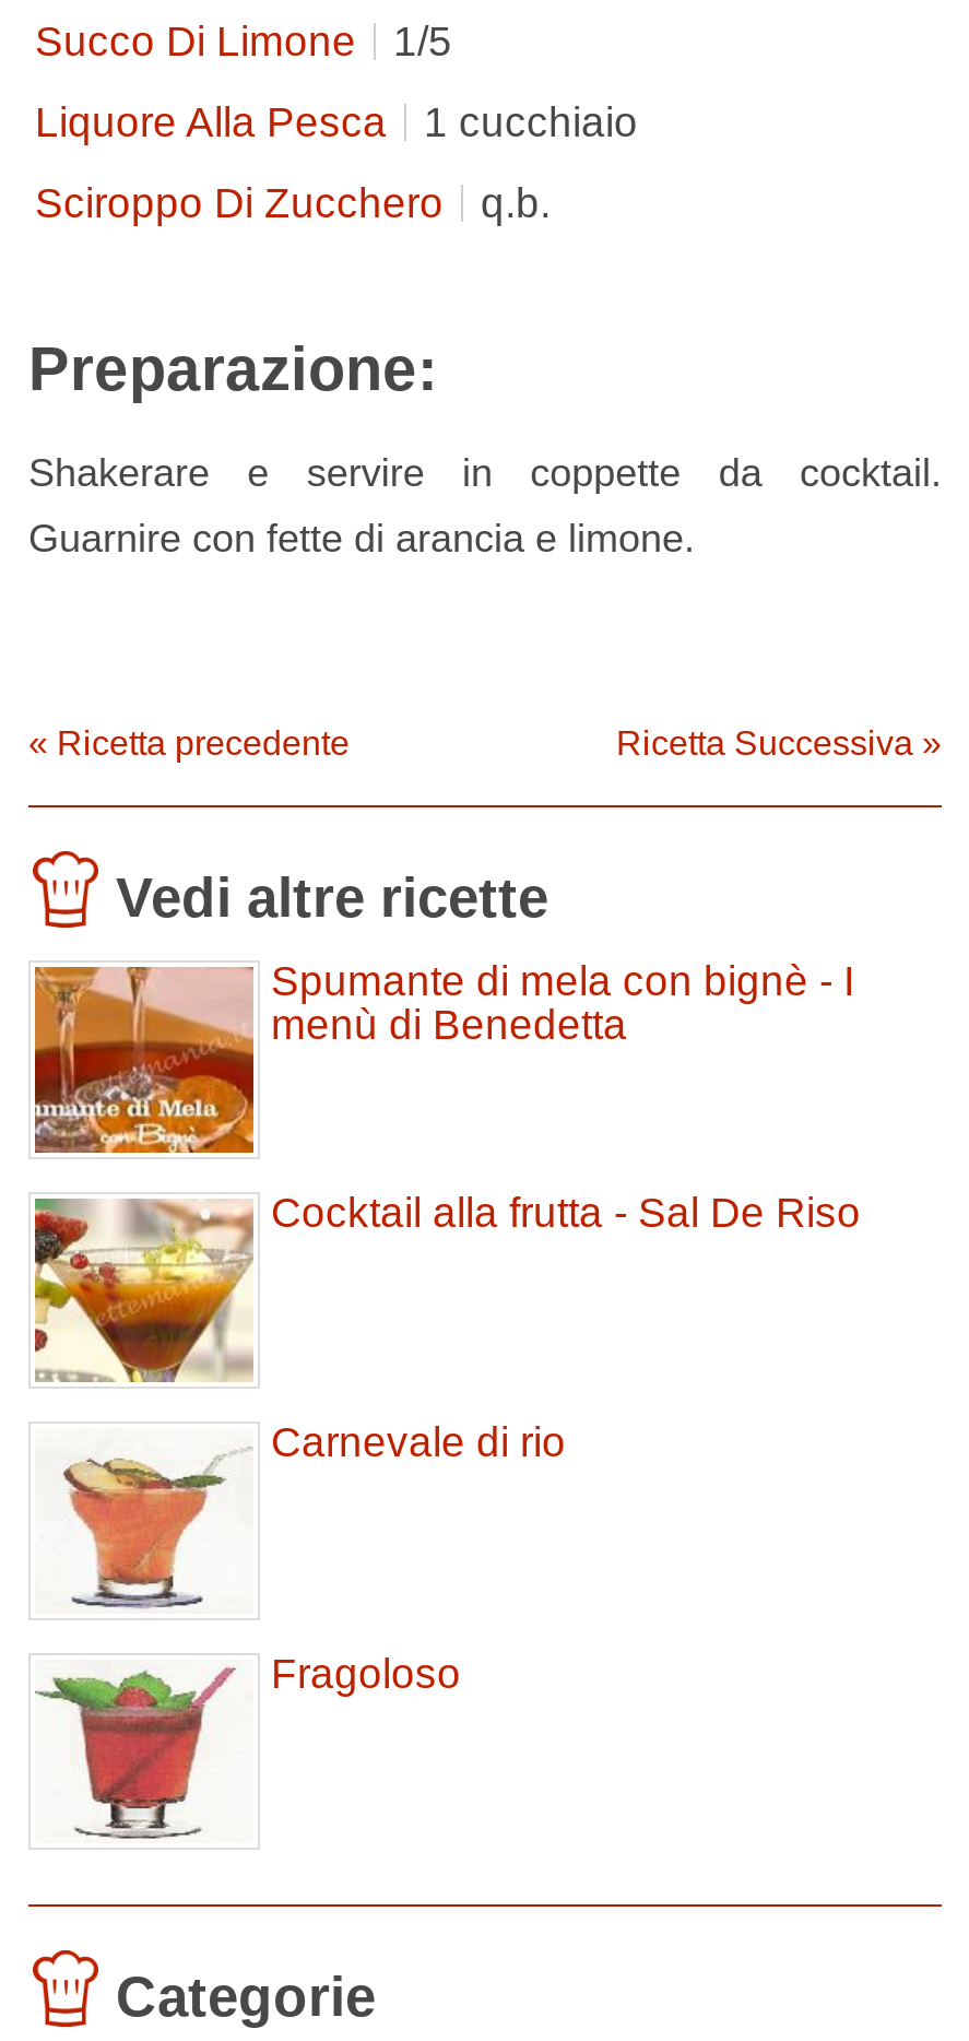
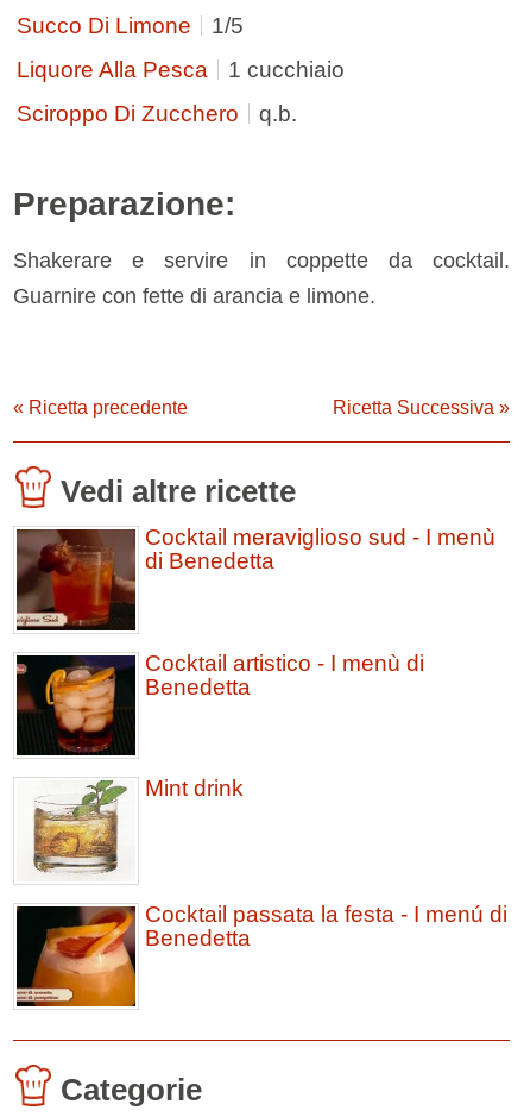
- [image]
- Spumante di mela con bignè - I
- menù di Benedetta
+ [image]
+ Cocktail meraviglioso sud - I menù
+ di Benedetta

- [image]
- Cocktail alla frutta - Sal De Riso
+ [image]
+ Cocktail artistico - I menù di
+ Benedetta

- [image]
- Carnevale di rio
+ [image]
+ Mint drink

- [image]
- Fragoloso
+ [image]
+ Cocktail passata la festa - I menú di
+ Benedetta
